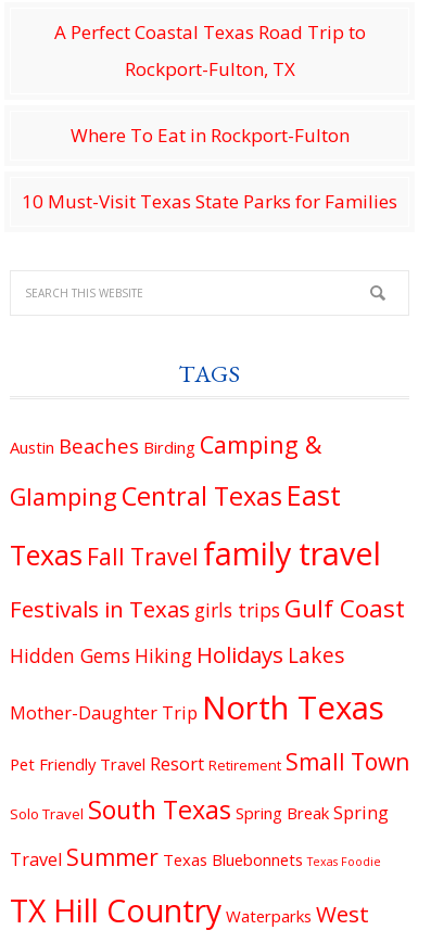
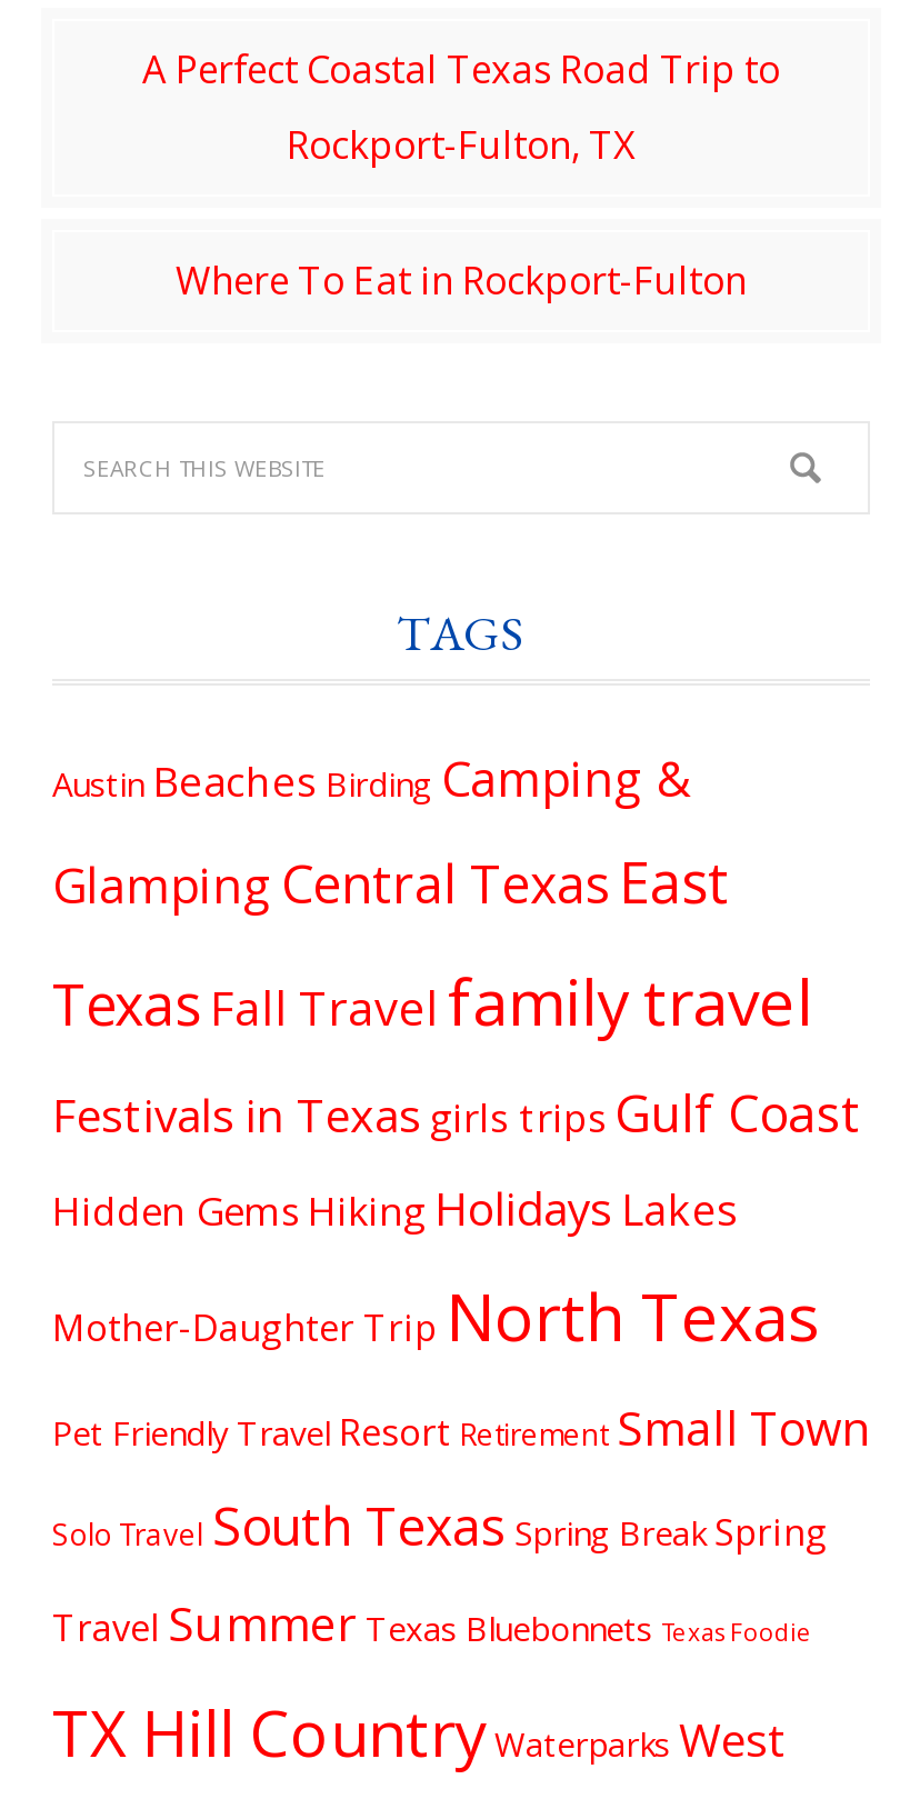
- 10 Must-Visit Texas State Parks for Families
